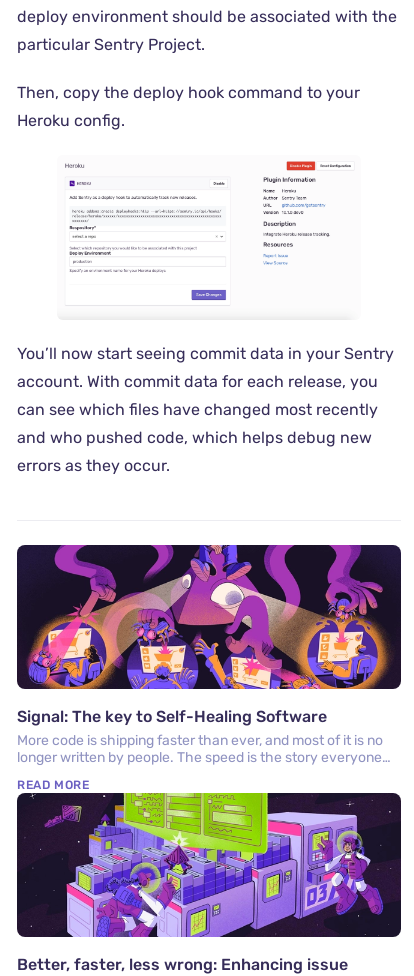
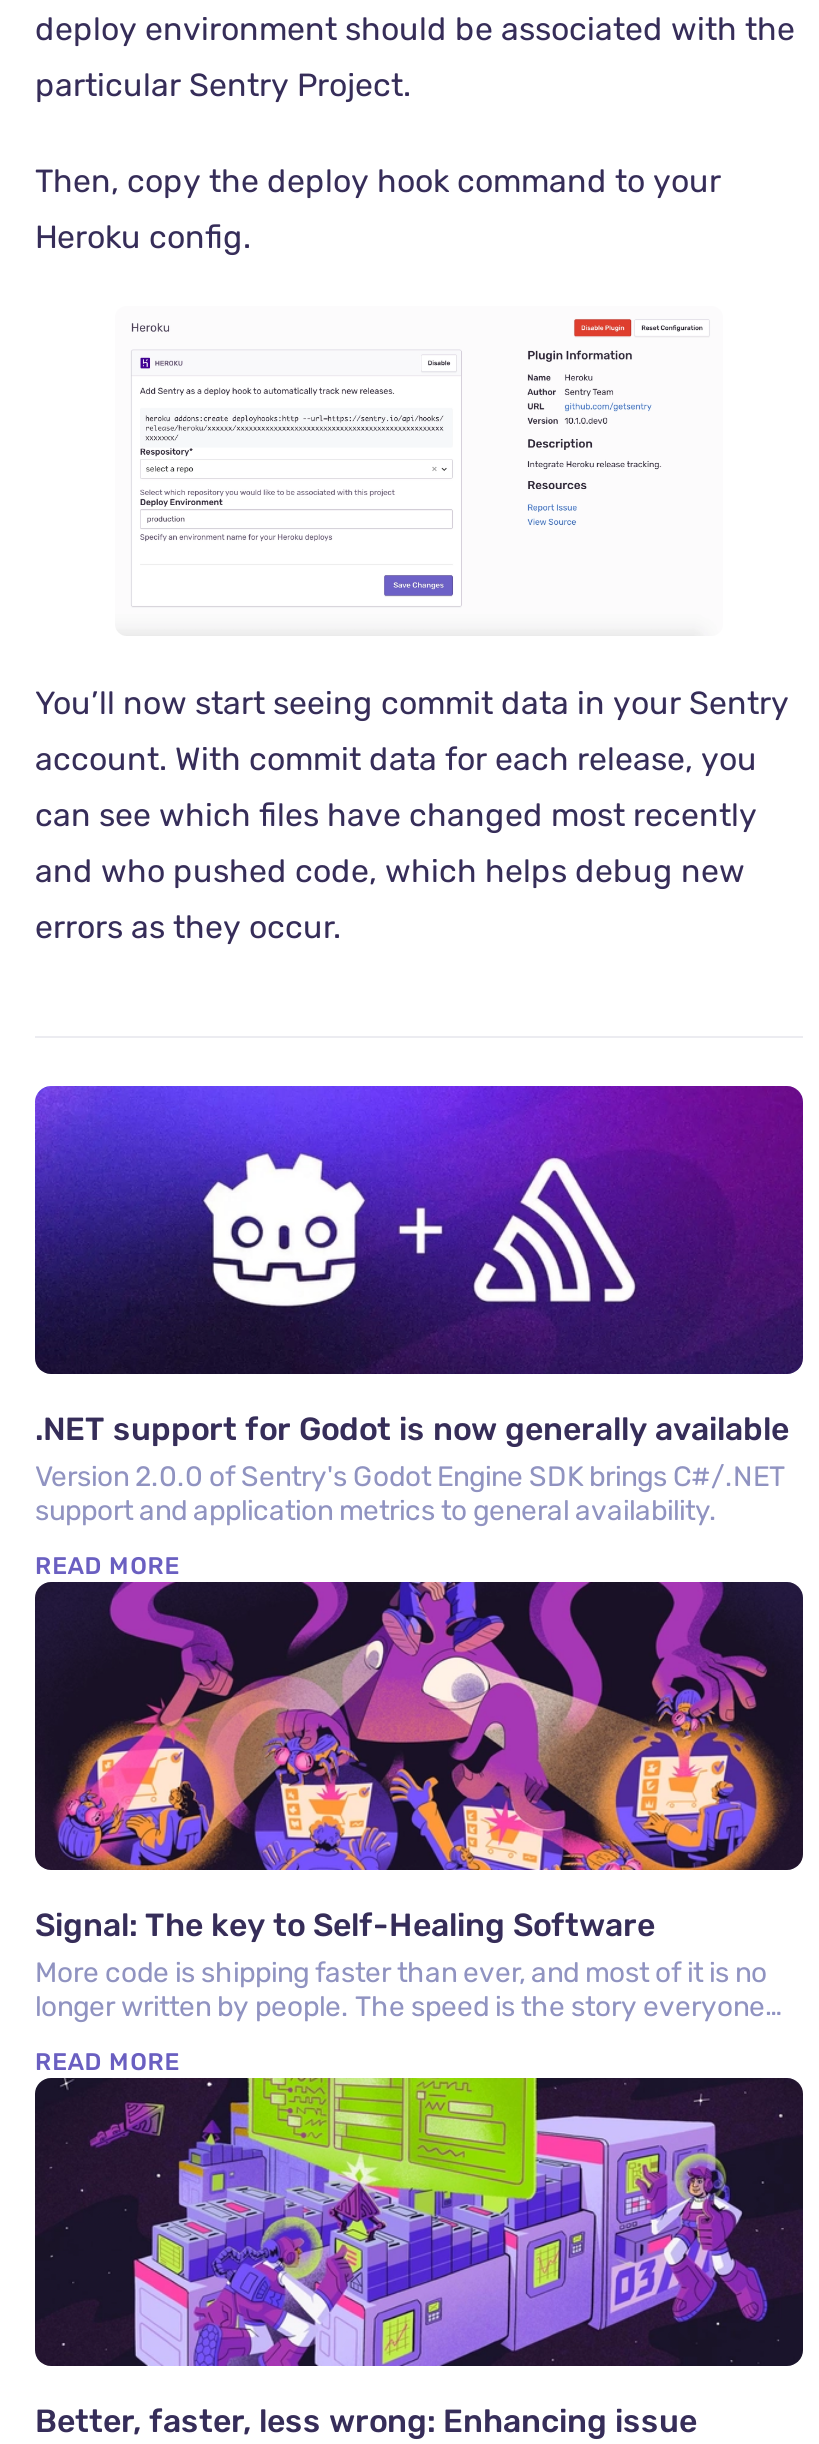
+ [image]
+ .NET support for Godot is now generally available
+ Version 2.0.0 of Sentry's Godot Engine SDK brings C#/.NET
+ support and application metrics to general availability.
+ READ MORE
